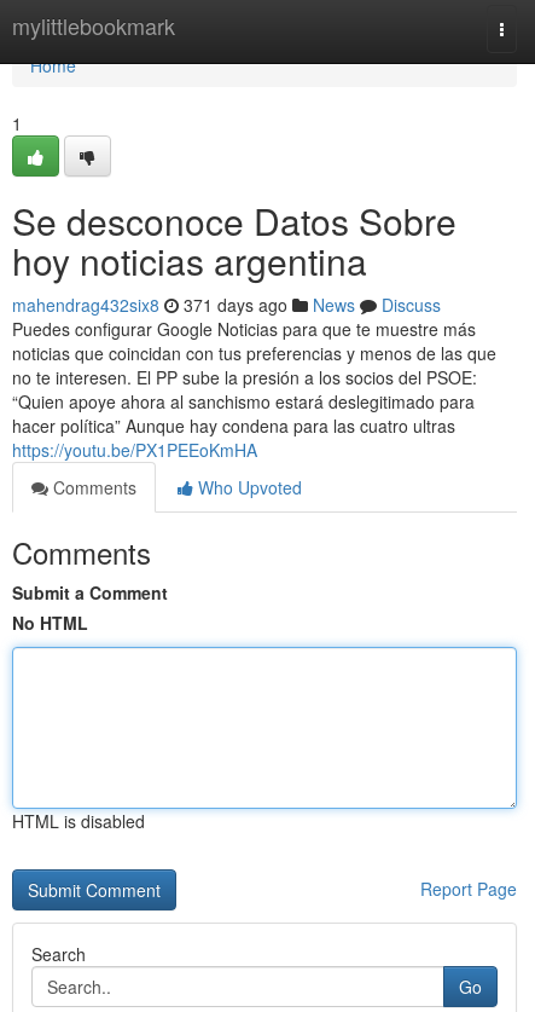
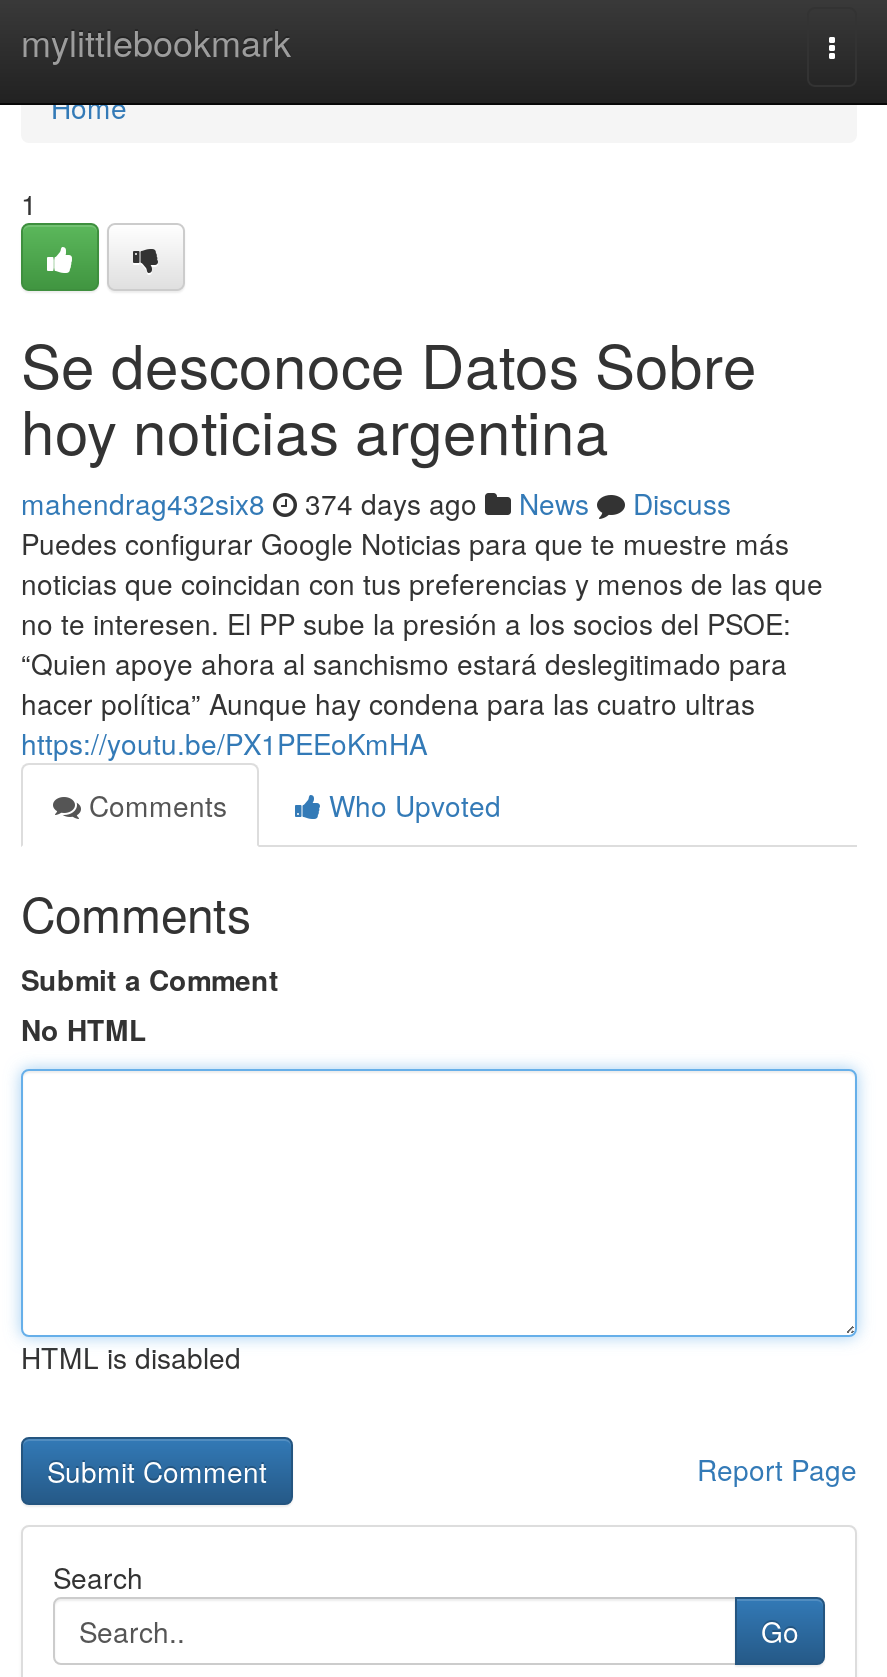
- mahendrag432six8 371 days ago News Discuss
+ mahendrag432six8 374 days ago News Discuss
